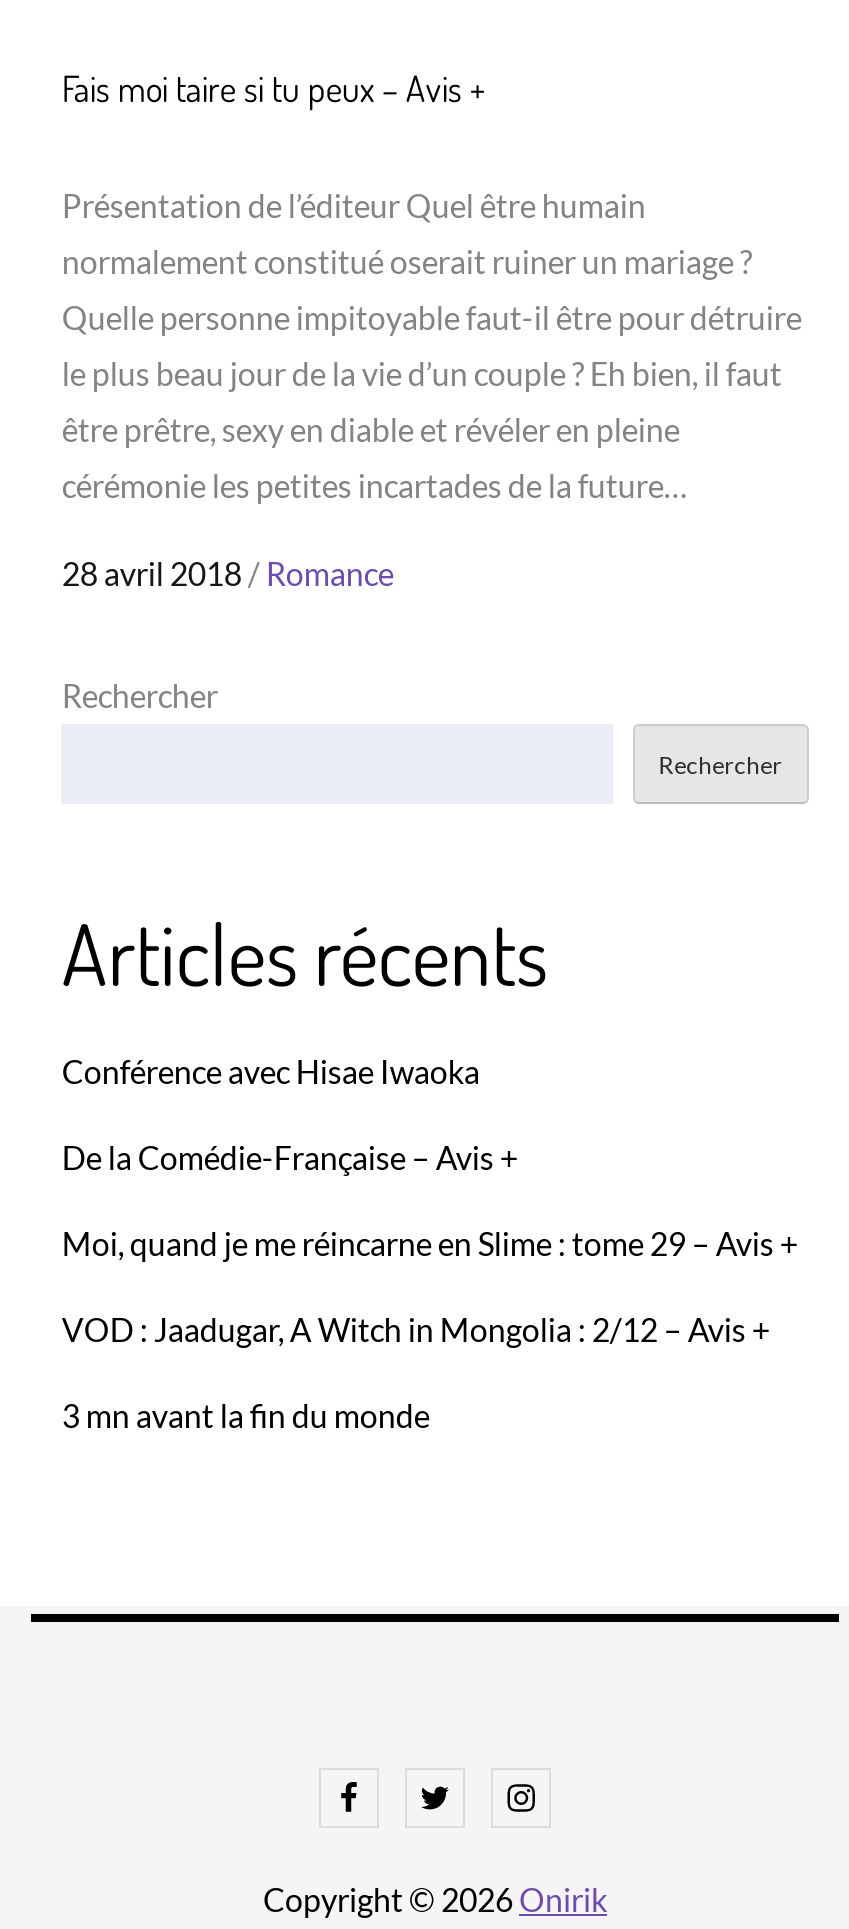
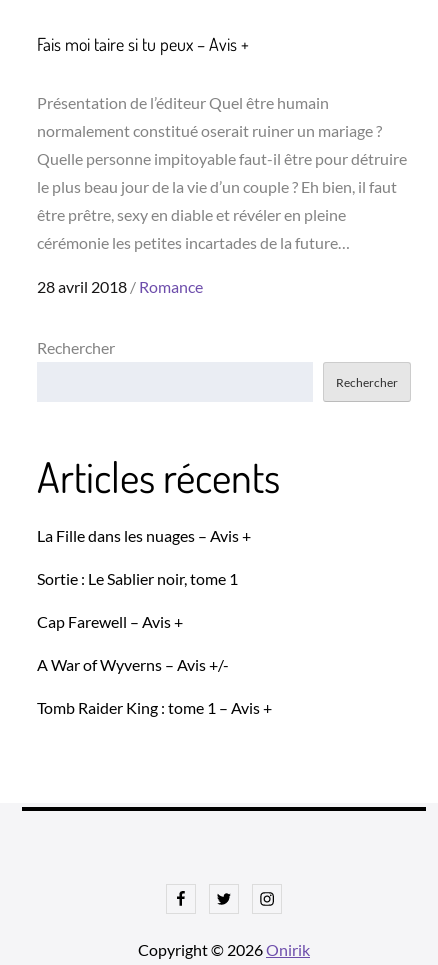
- Conférence avec Hisae Iwaoka
+ La Fille dans les nuages – Avis +

- De la Comédie-Française – Avis +
+ Sortie : Le Sablier noir, tome 1

- Moi, quand je me réincarne en Slime : tome 29 – Avis +
+ Cap Farewell – Avis +

- VOD : Jaadugar, A Witch in Mongolia : 2/12 – Avis +
+ A War of Wyverns – Avis +/-

- 3 mn avant la fin du monde
+ Tomb Raider King : tome 1 – Avis +
